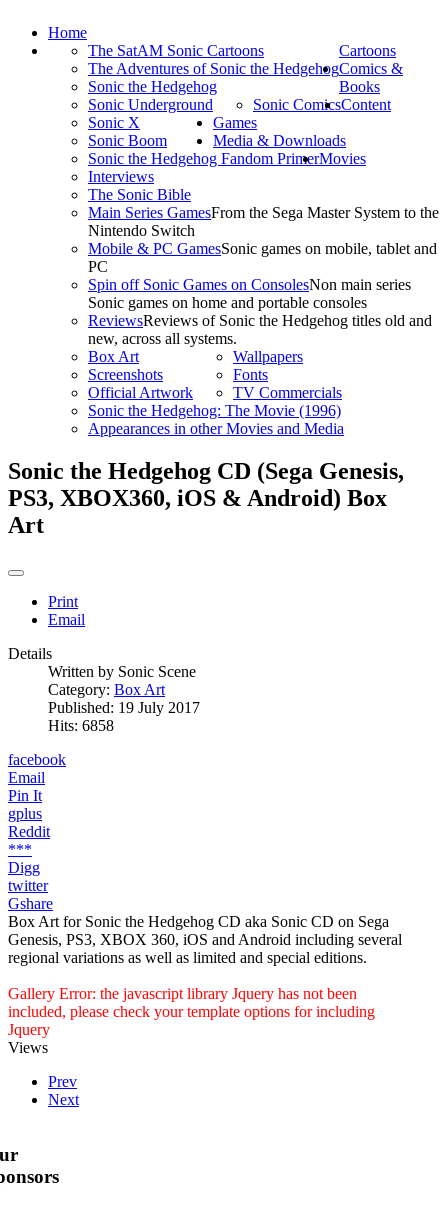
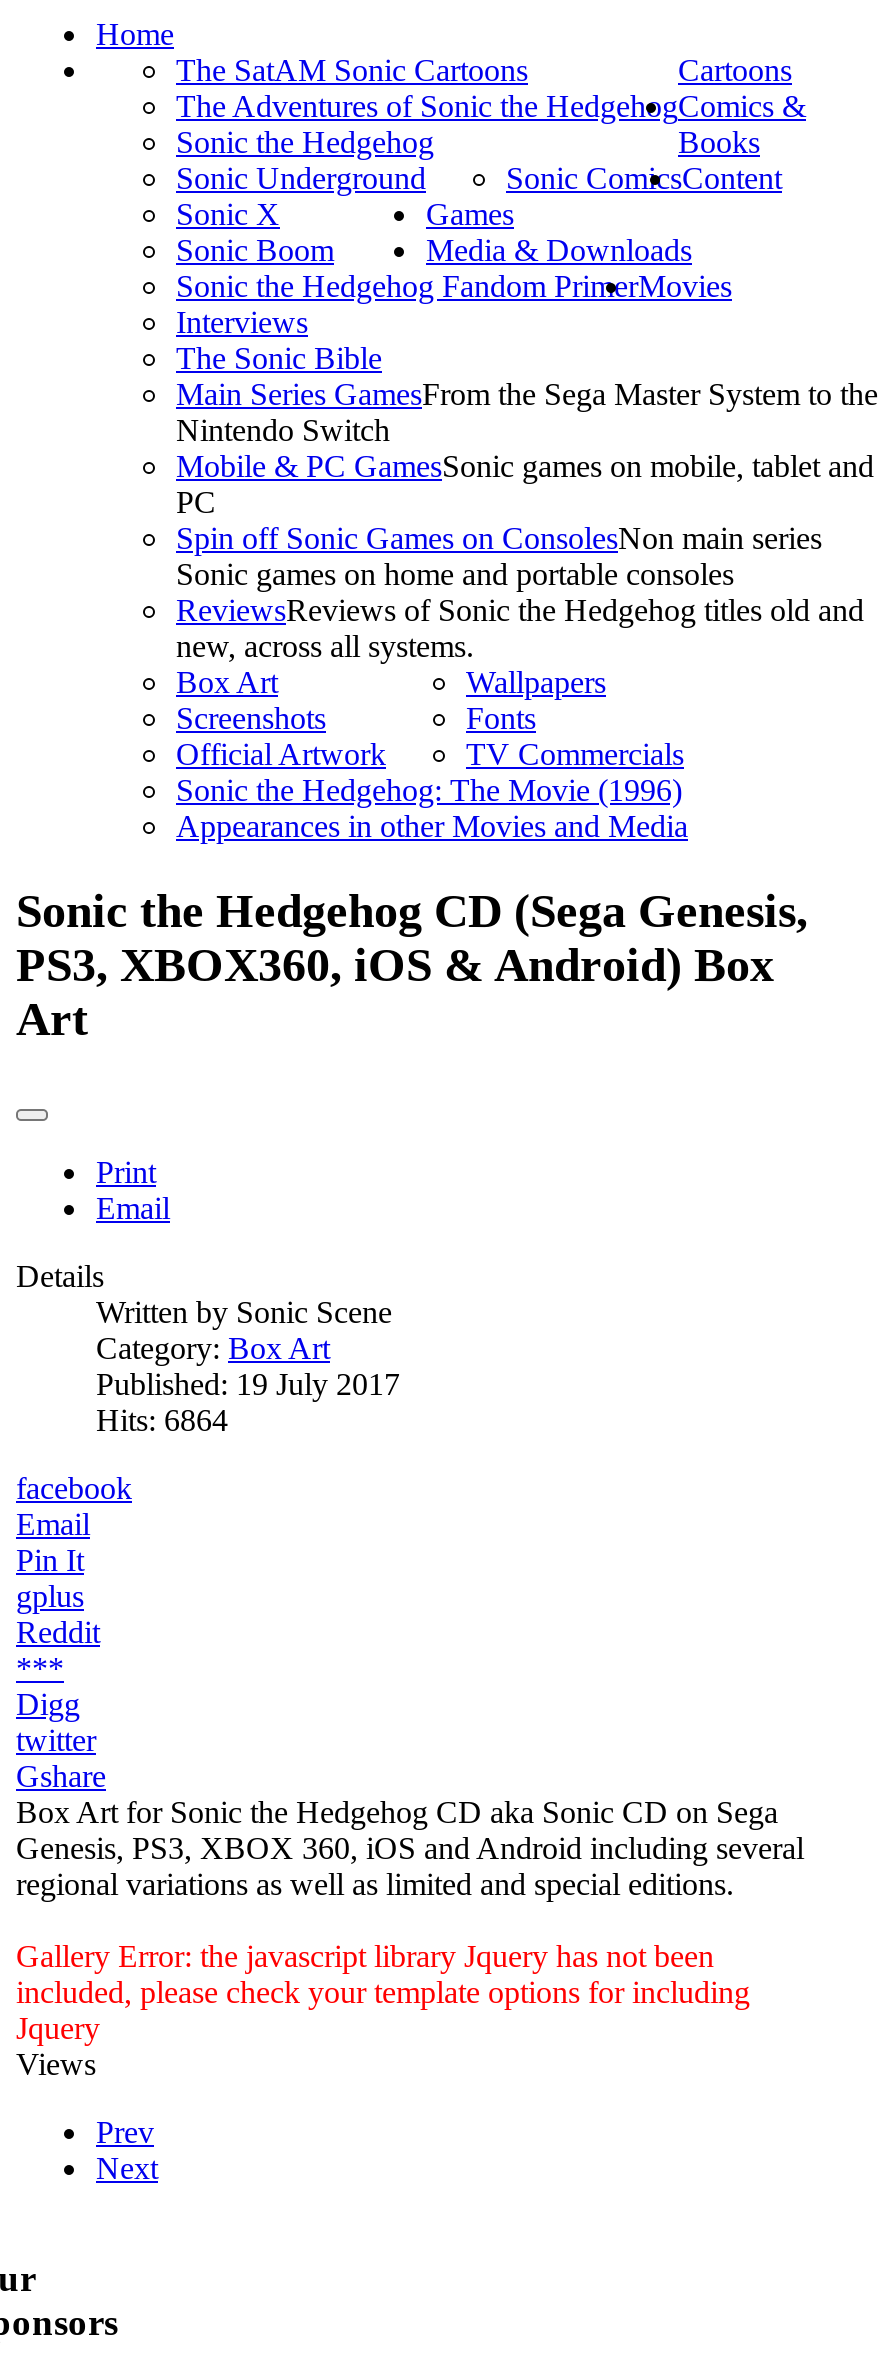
- Hits: 6858
+ Hits: 6864
